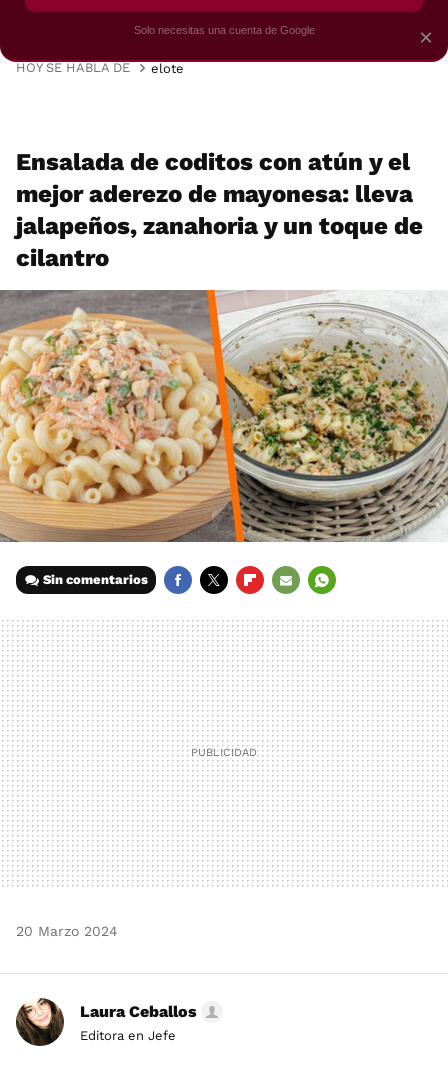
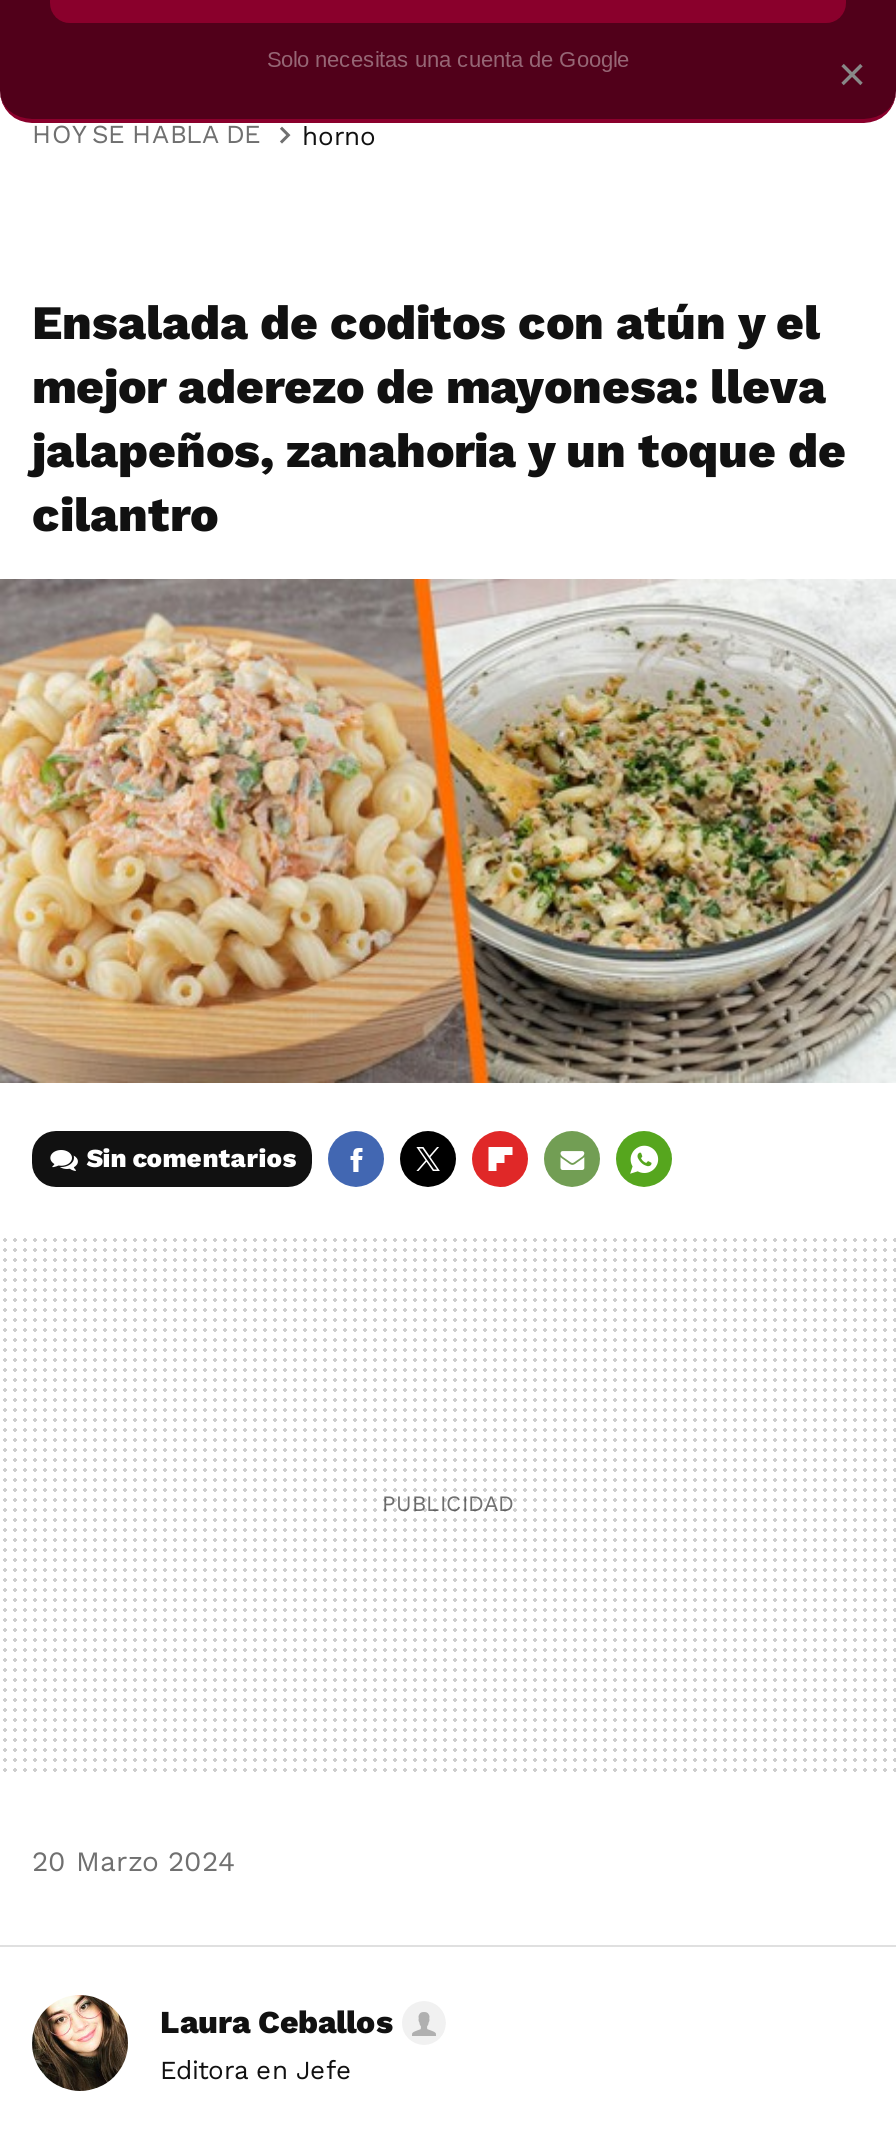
- elote
+ horno
